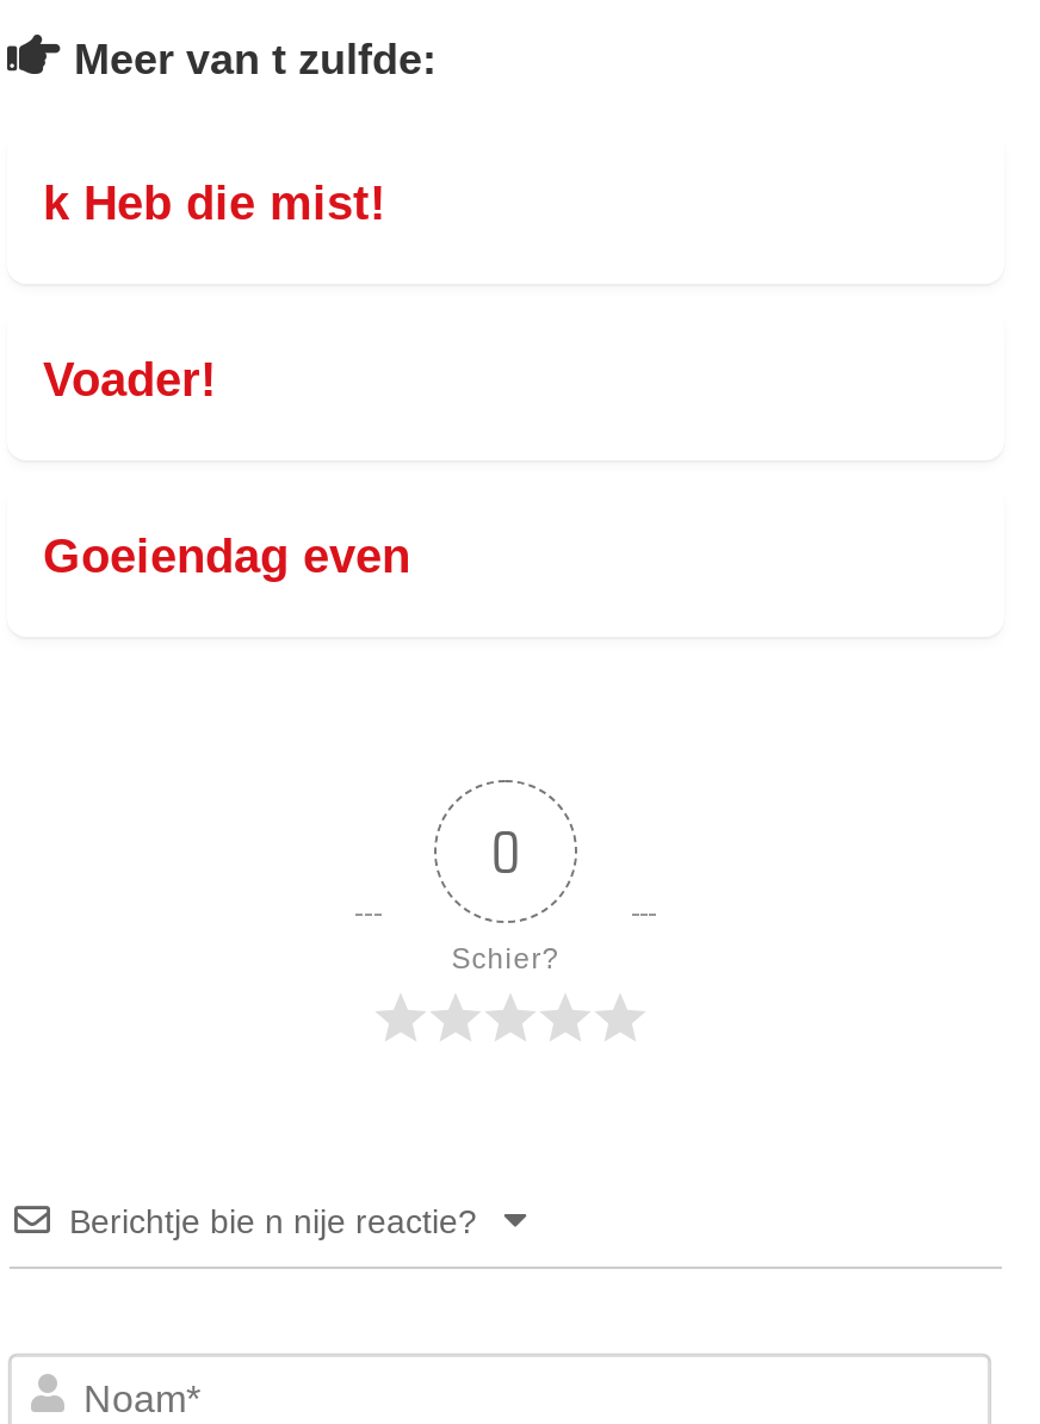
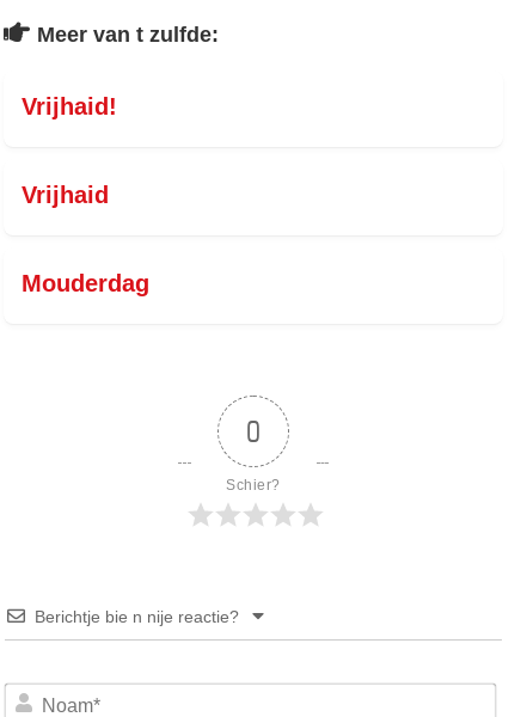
- k Heb die mist!
+ Vrijhaid!

- Voader!
+ Vrijhaid

- Goeiendag even
+ Mouderdag
